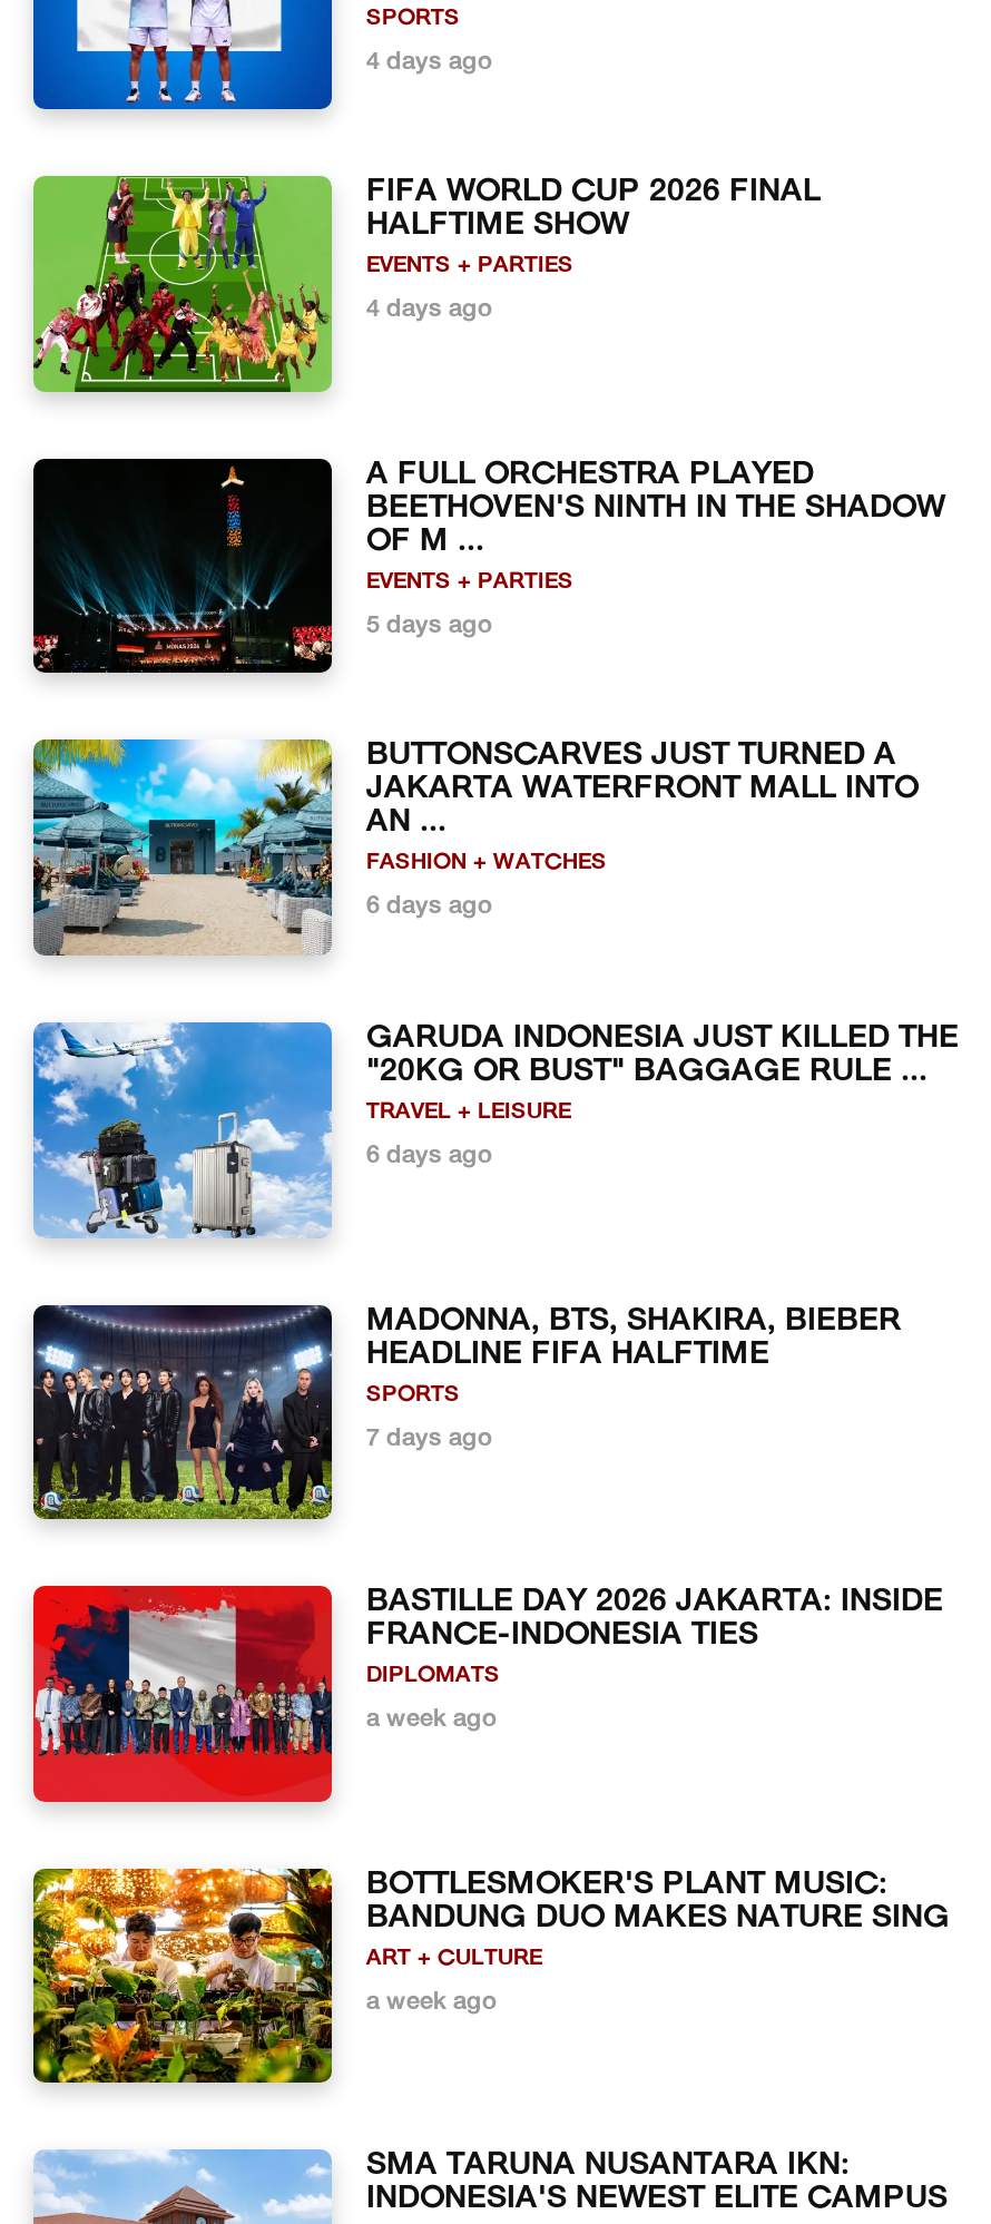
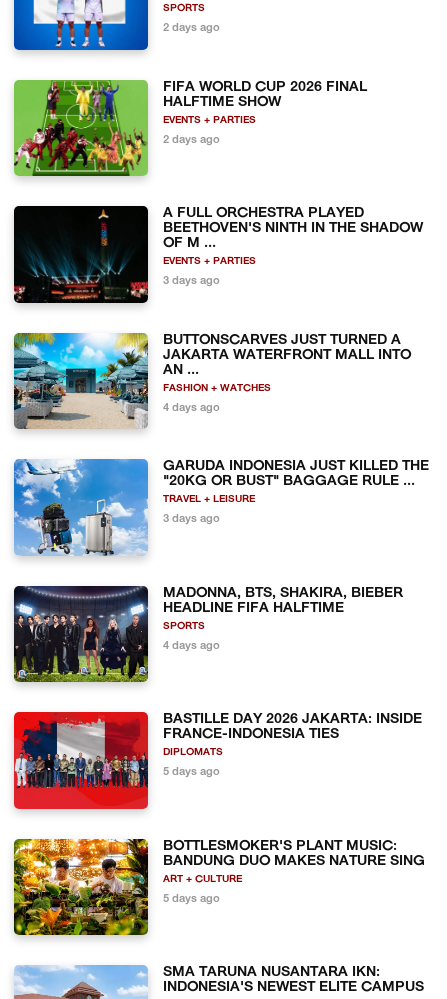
- 4 days ago
+ 2 days ago

- 4 days ago
+ 2 days ago

- 5 days ago
+ 3 days ago

- 6 days ago
+ 4 days ago

- 6 days ago
+ 3 days ago

- 7 days ago
+ 4 days ago

- a week ago
+ 5 days ago

- a week ago
+ 5 days ago
